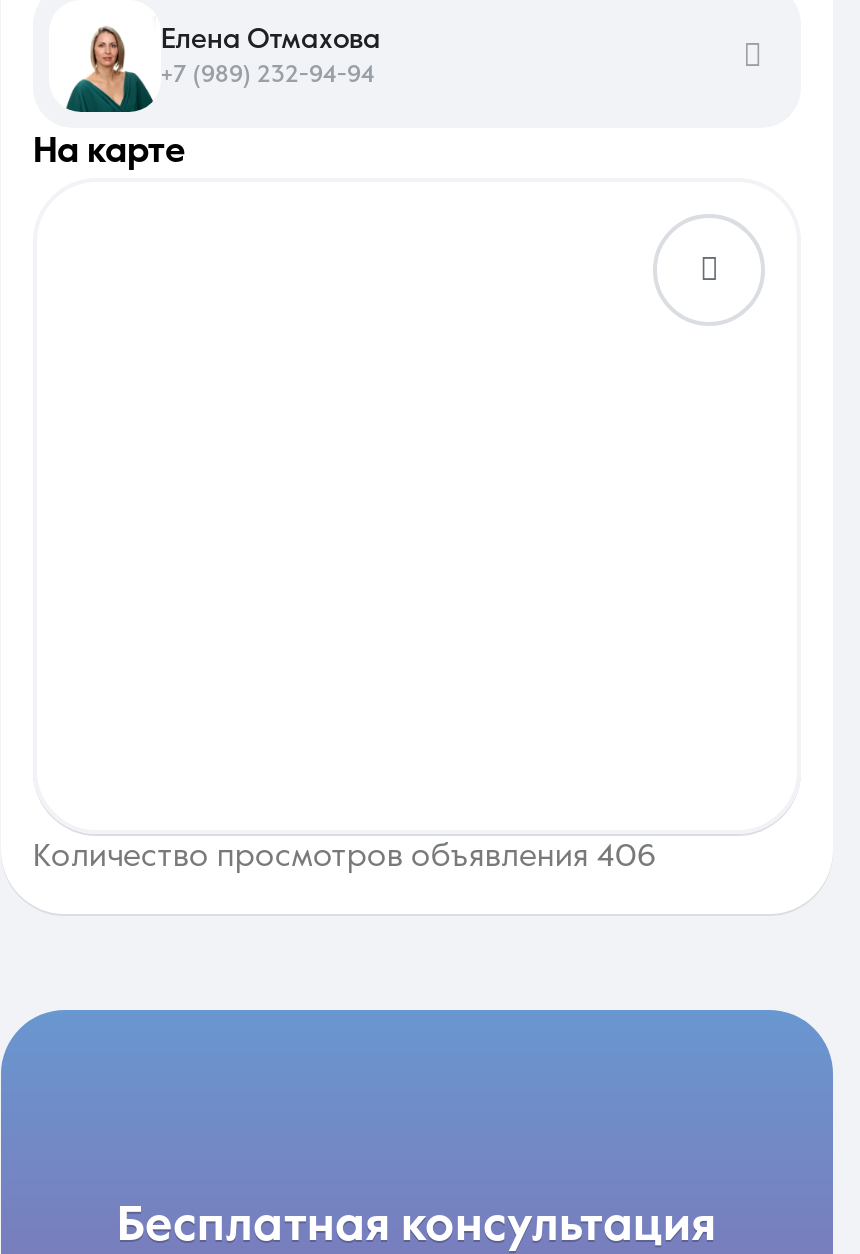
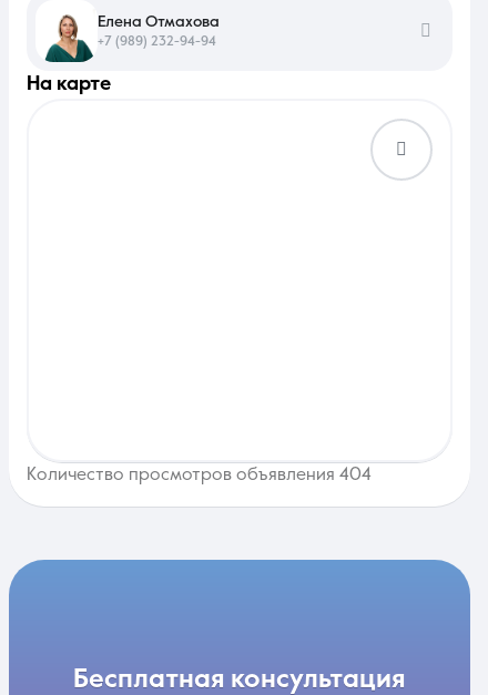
- Количество просмотров объявления 406
+ Количество просмотров объявления 404
